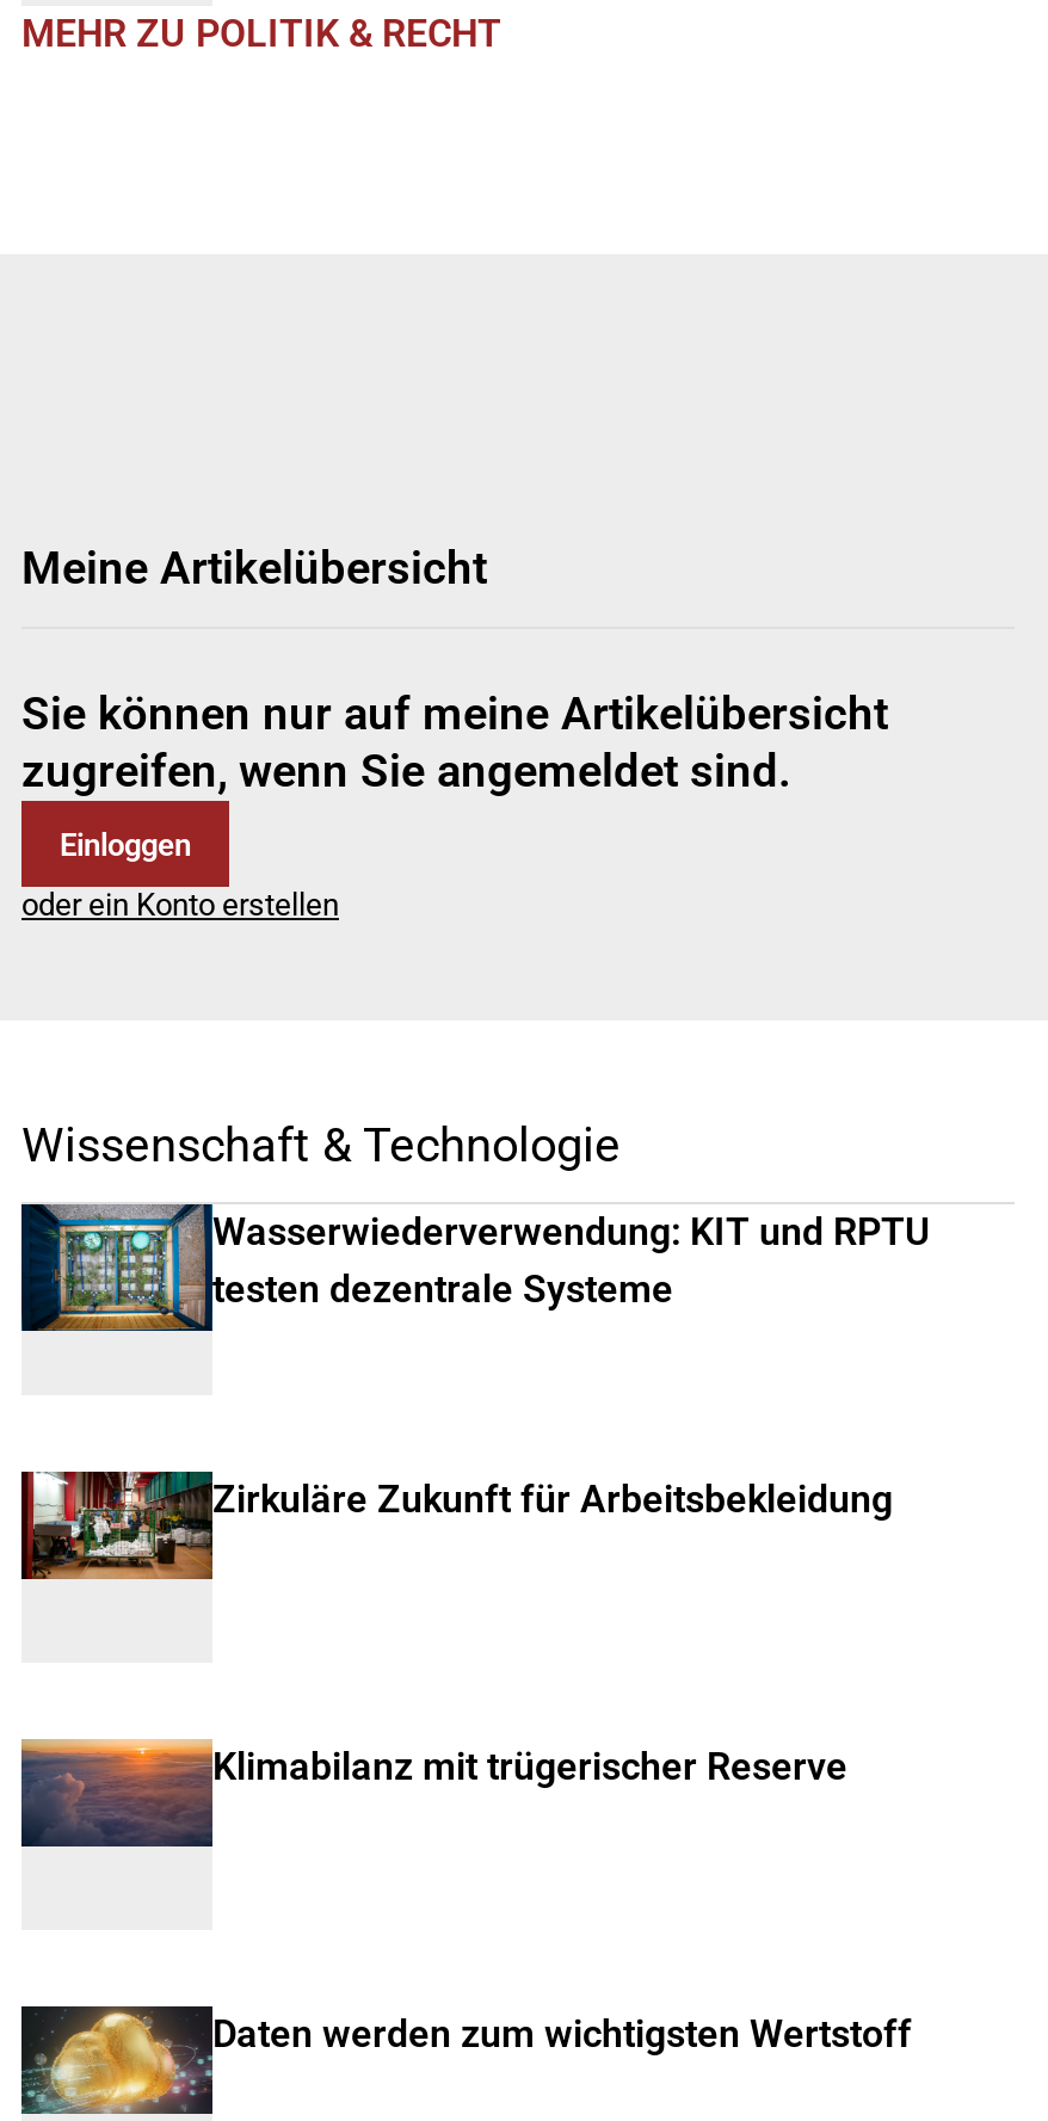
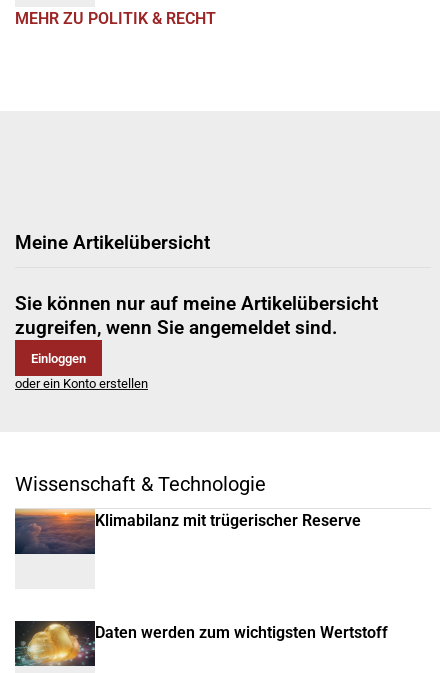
- [image]
- Wasserwiederverwendung: KIT und RPTU
- testen dezentrale Systeme

- [image]
- Zirkuläre Zukunft für Arbeitsbekleidung
